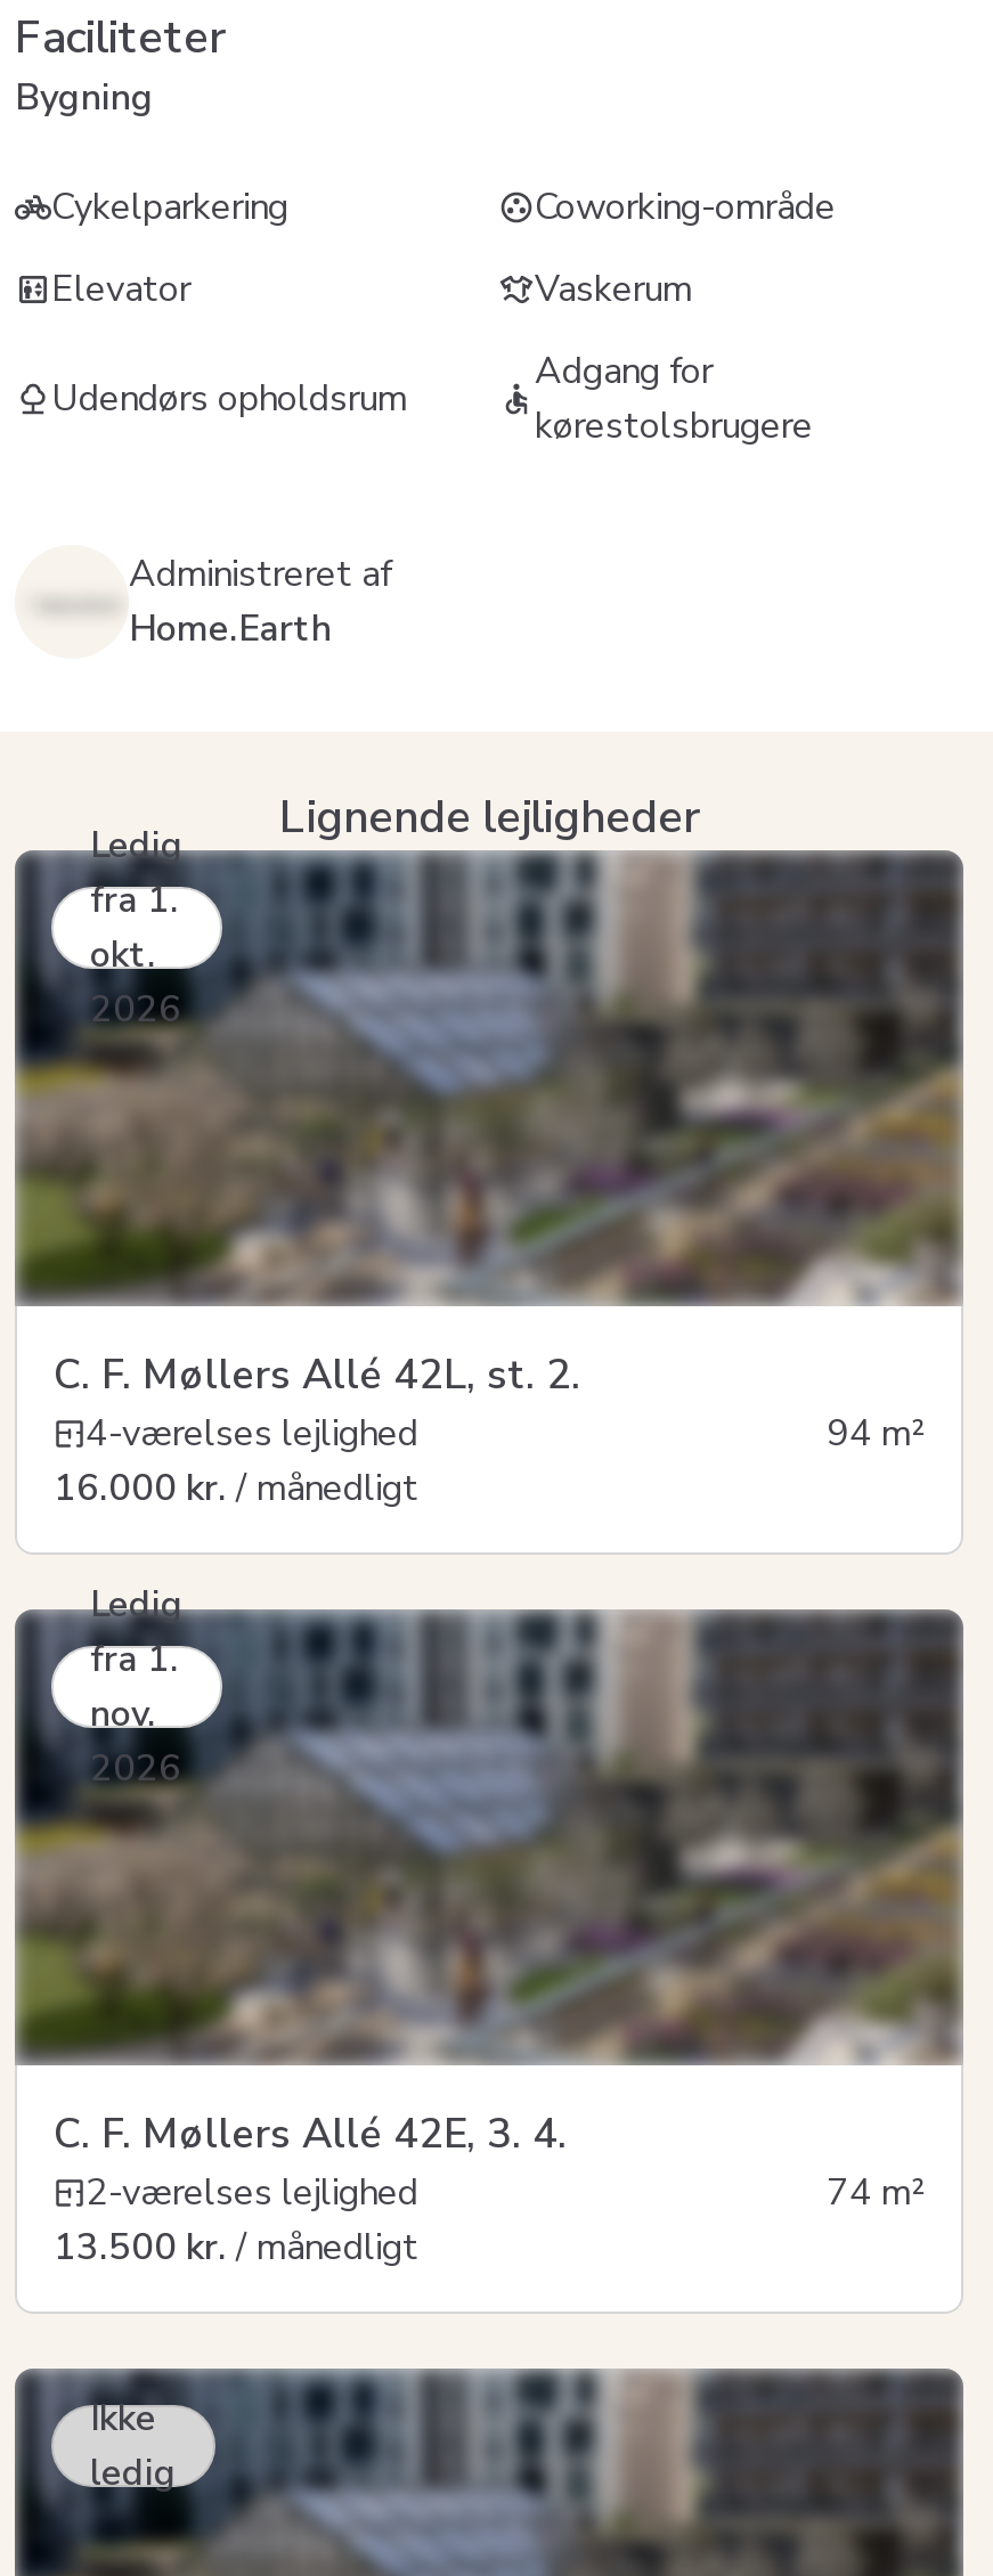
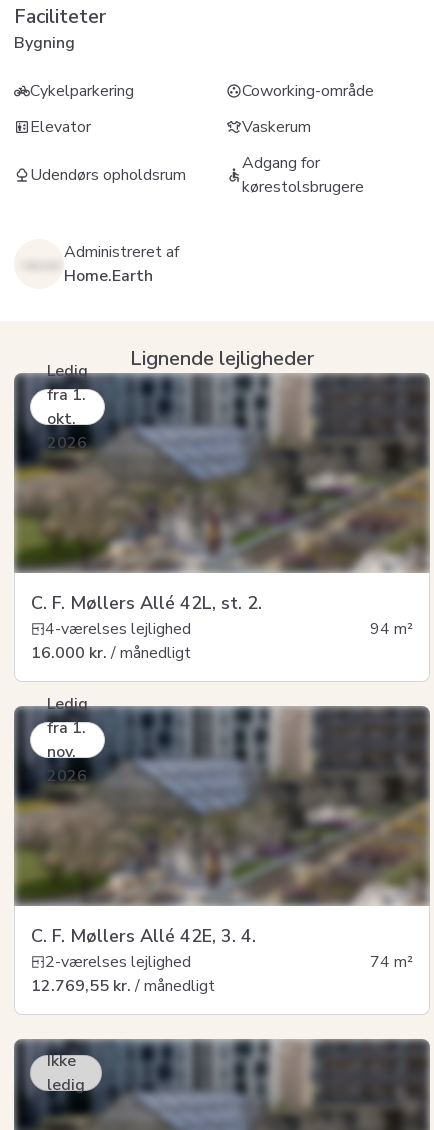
- 13.500 kr. / månedligt
+ 12.769,55 kr. / månedligt
